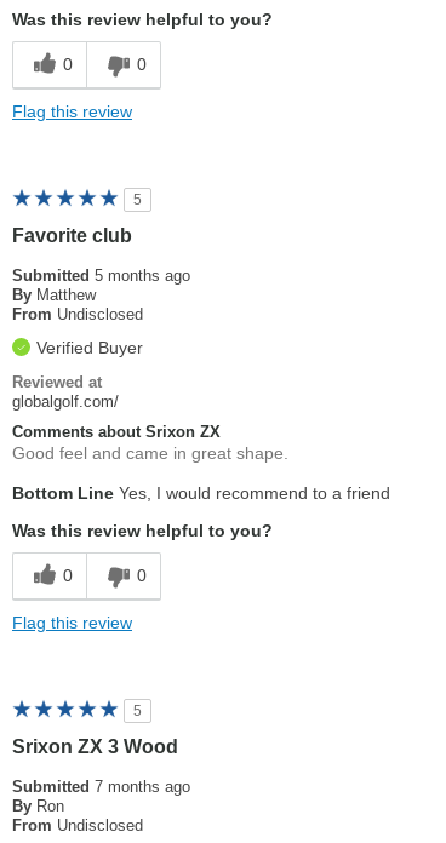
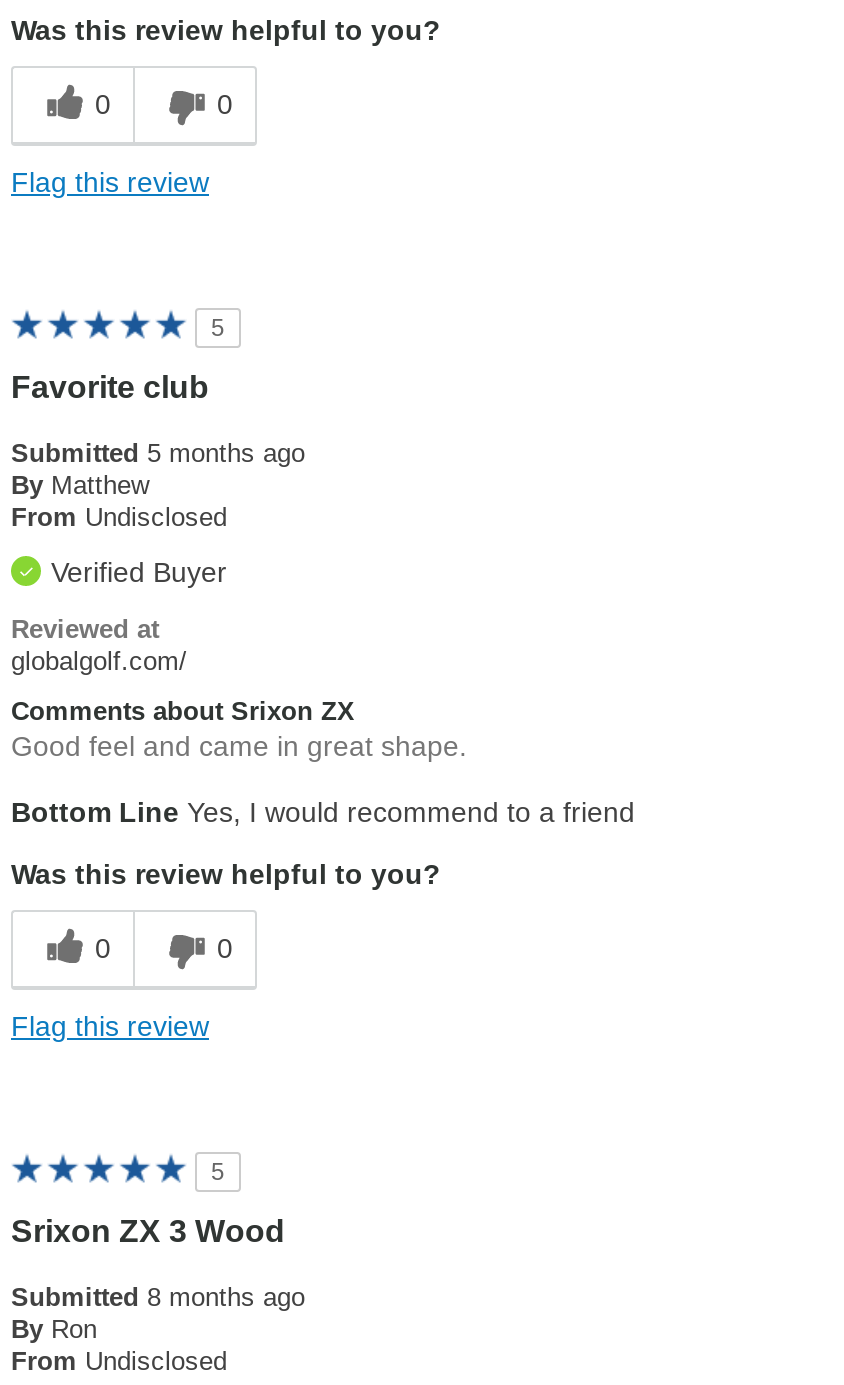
- Submitted 7 months ago
+ Submitted 8 months ago
